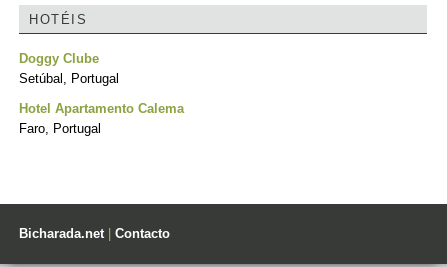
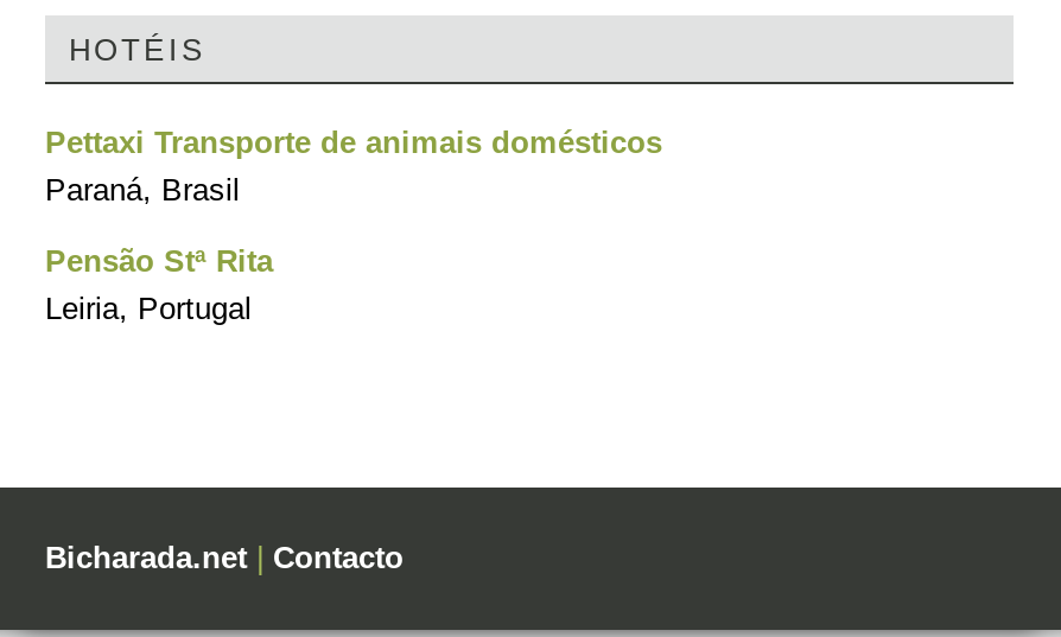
- Doggy Clube
- Setúbal, Portugal
+ Pettaxi Transporte de animais domésticos
+ Paraná, Brasil

- Hotel Apartamento Calema
- Faro, Portugal
+ Pensão Stª Rita
+ Leiria, Portugal
